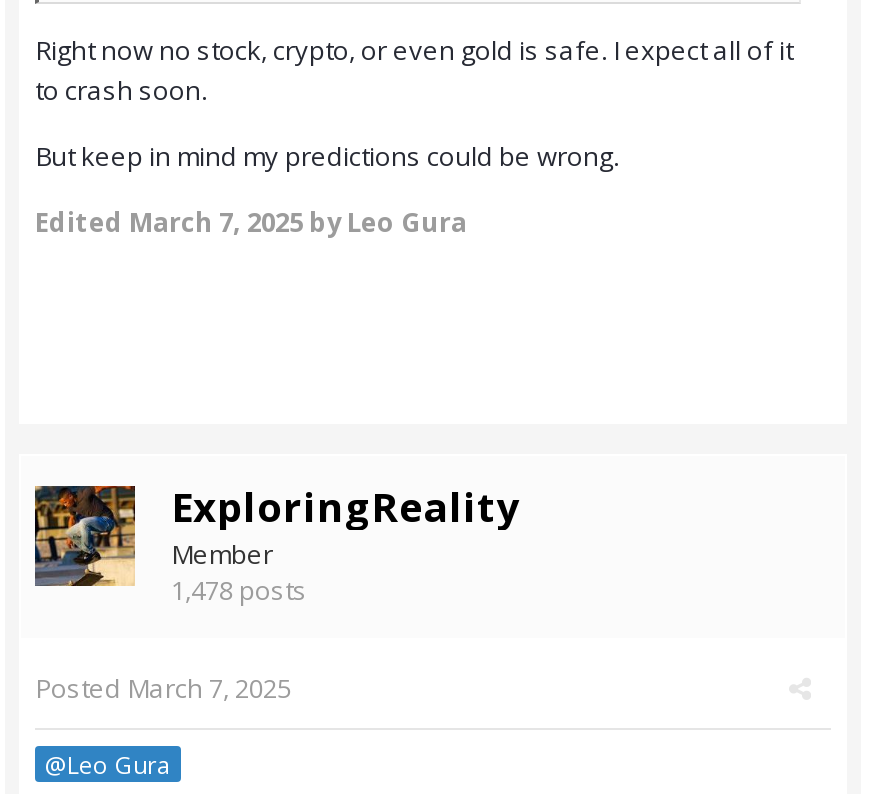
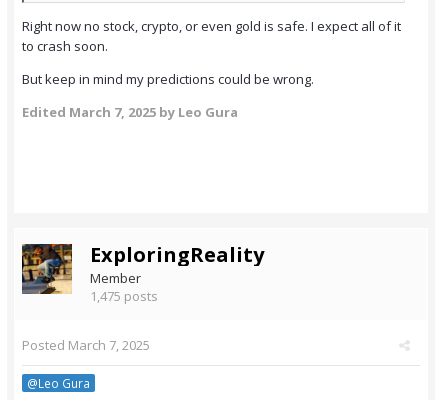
- 1,478 posts
+ 1,475 posts
